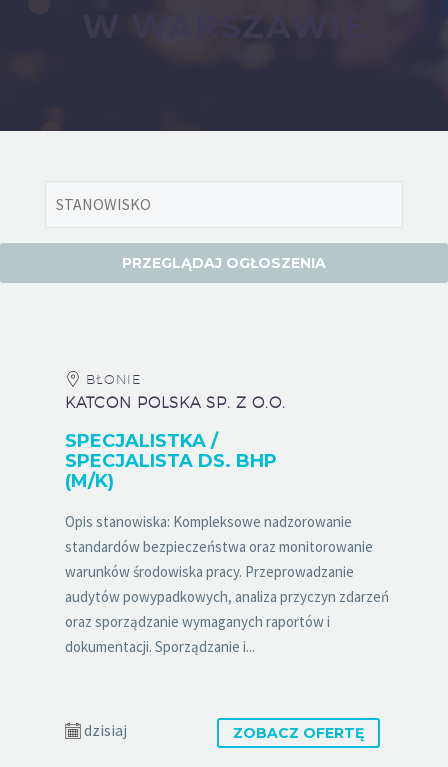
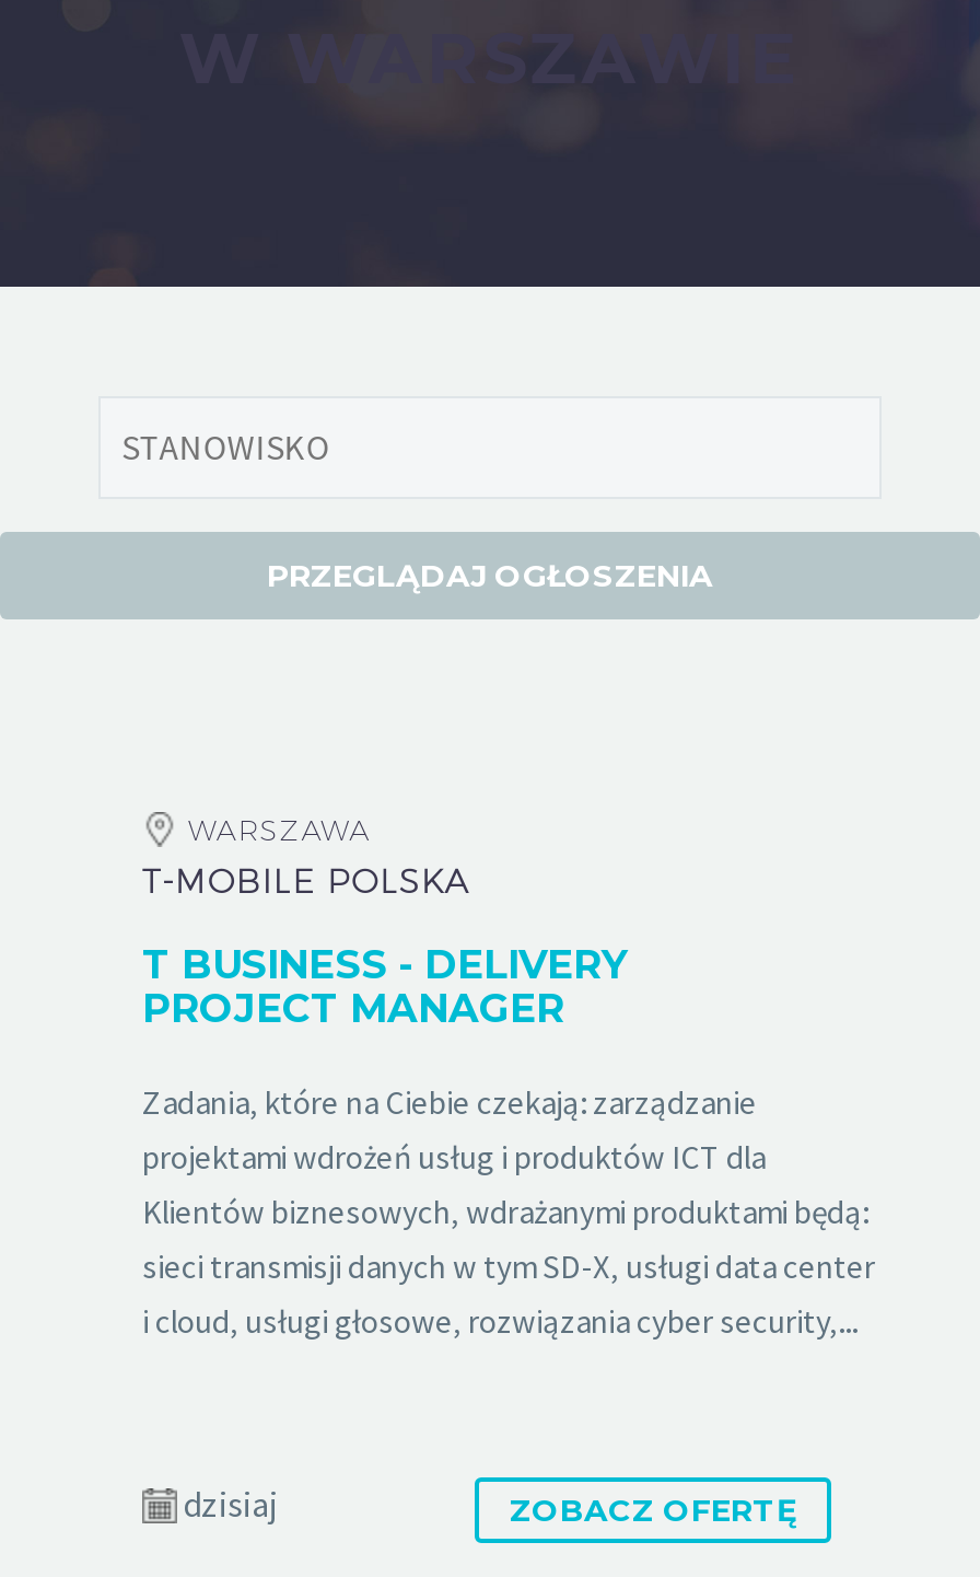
- BŁONIE
- KATCON POLSKA SP. Z O.O.
+ WARSZAWA
+ T-MOBILE POLSKA

- SPECJALISTKA /
- SPECJALISTA DS. BHP
- (M/K)
+ T BUSINESS - DELIVERY
+ PROJECT MANAGER

- Opis stanowiska: Kompleksowe nadzorowanie
- standardów bezpieczeństwa oraz monitorowanie
- warunków środowiska pracy. Przeprowadzanie
- audytów powypadkowych, analiza przyczyn zdarzeń
- oraz sporządzanie wymaganych raportów i
- dokumentacji. Sporządzanie i...
+ Zadania, które na Ciebie czekają: zarządzanie
+ projektami wdrożeń usług i produktów ICT dla
+ Klientów biznesowych, wdrażanymi produktami będą:
+ sieci transmisji danych w tym SD-X, usługi data center
+ i cloud, usługi głosowe, rozwiązania cyber security,...
